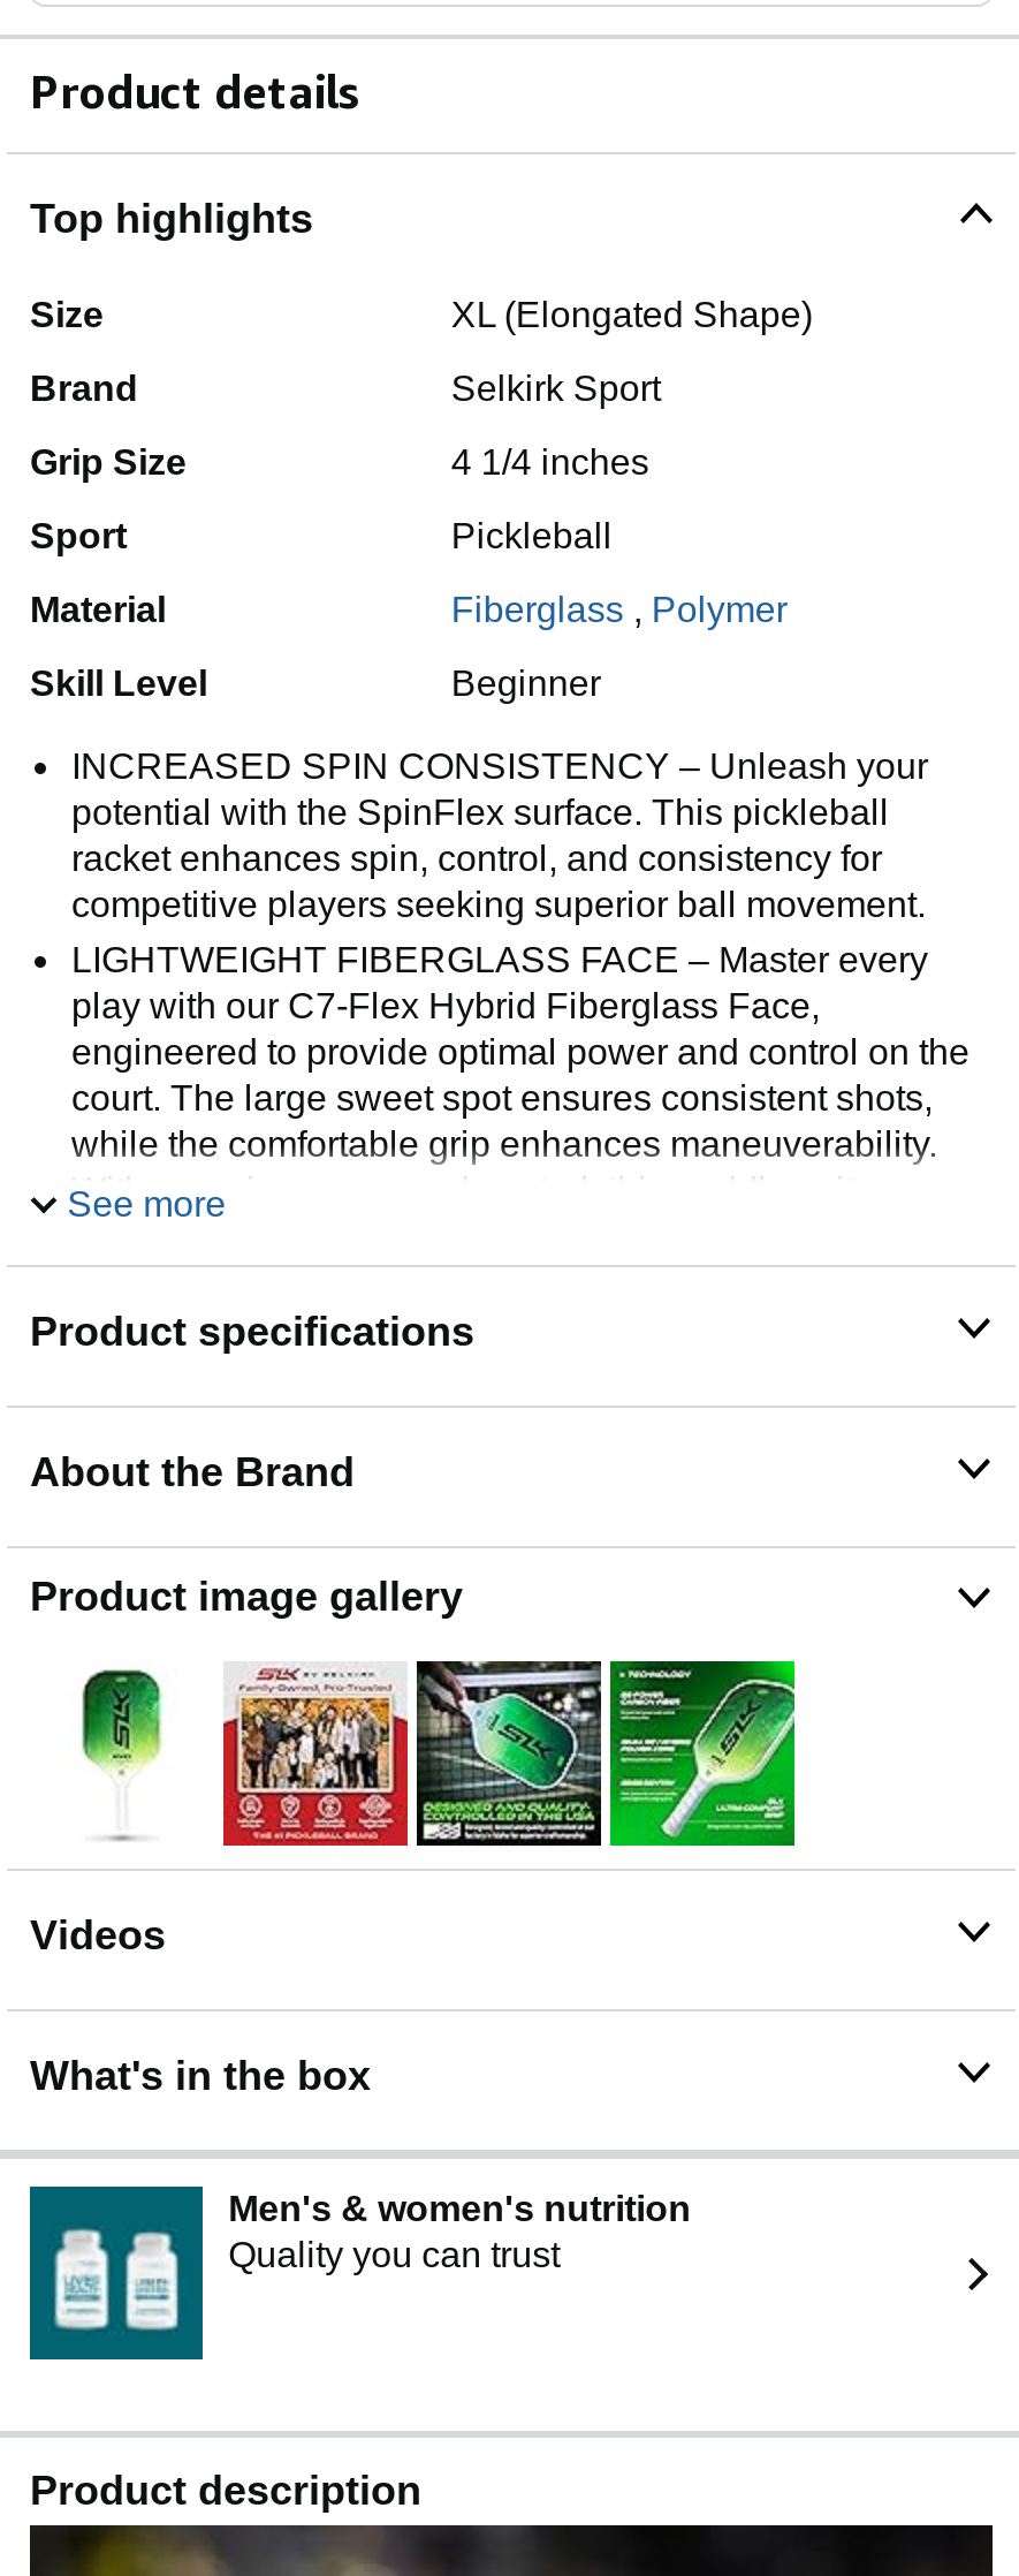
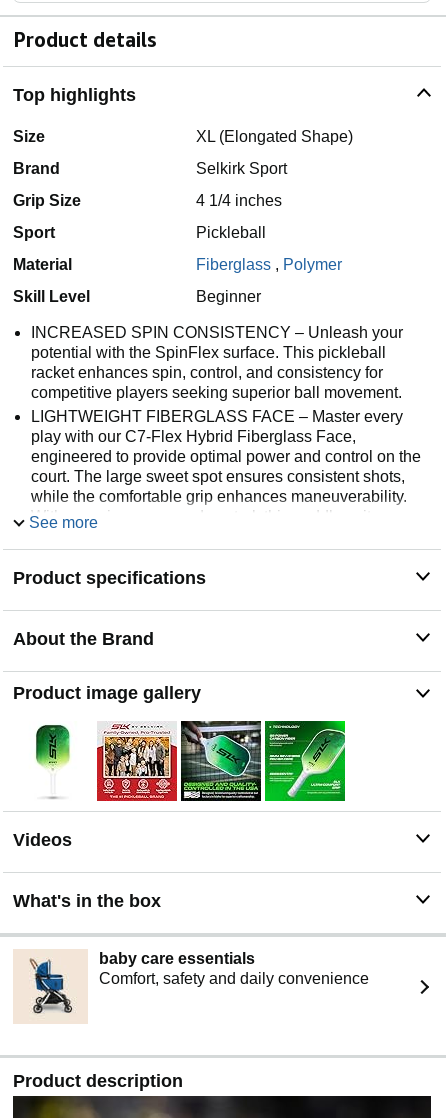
- [image]
- Men's & women's nutrition
- Quality you can trust
+ [image]
+ baby care essentials
+ Comfort, safety and daily convenience
